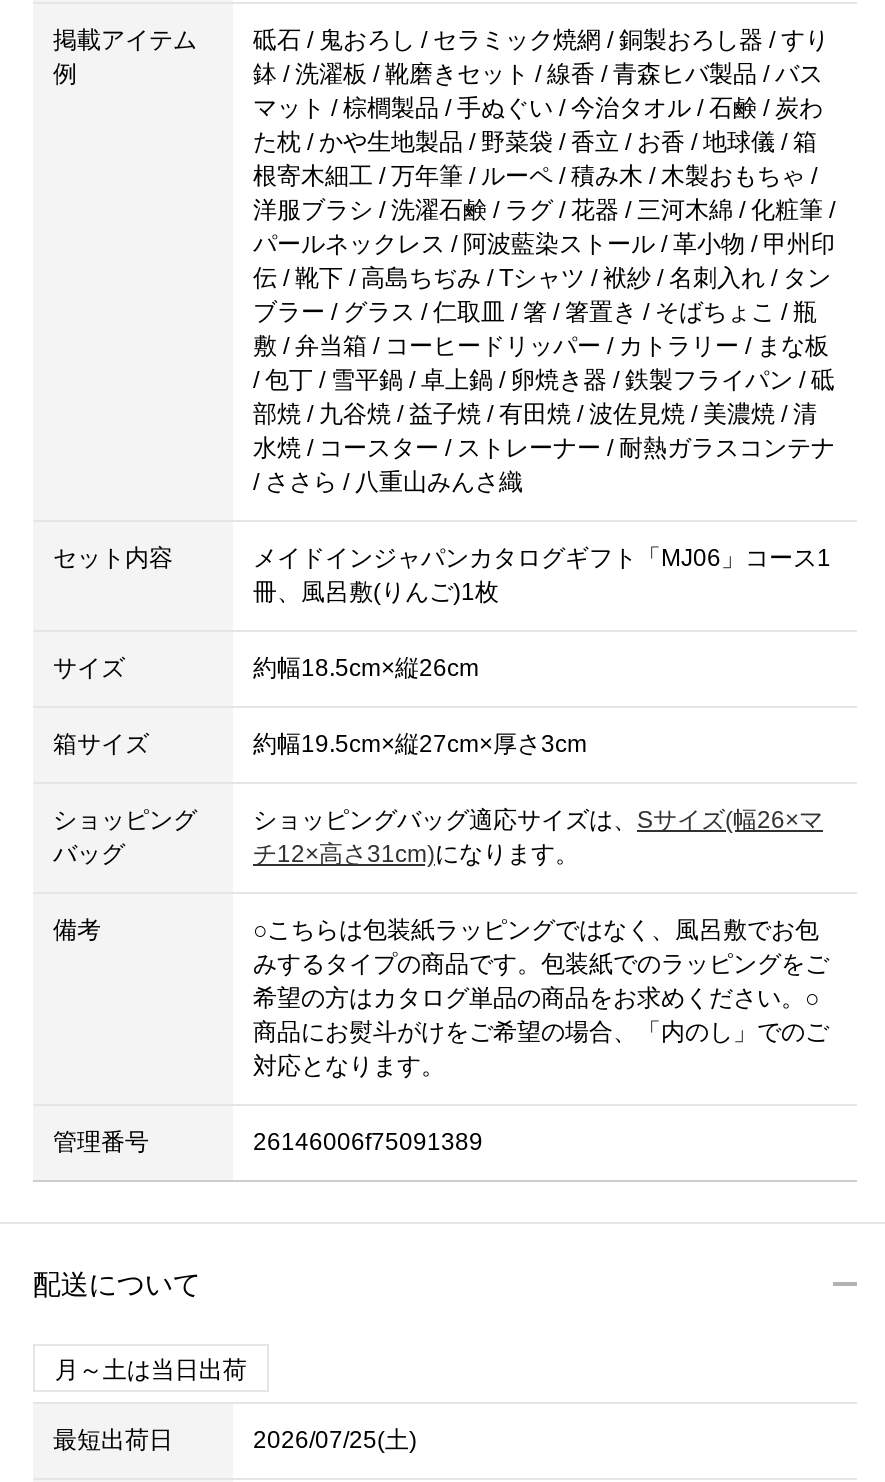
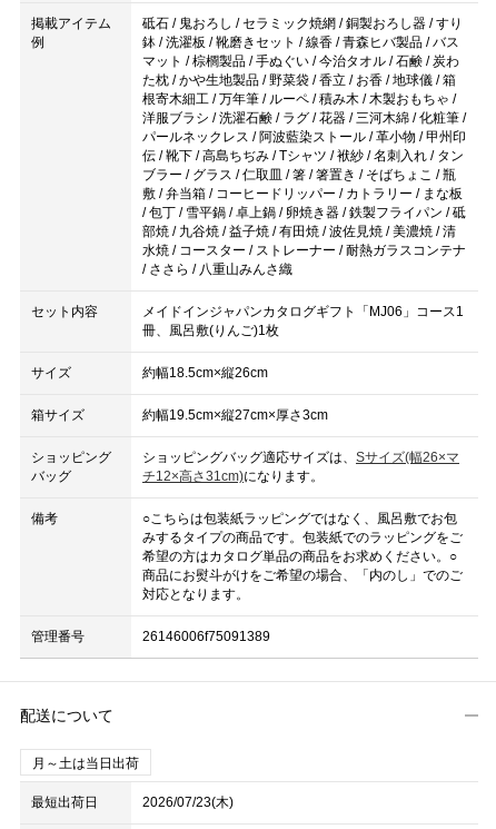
- 2026/07/25(土)
+ 2026/07/23(木)
